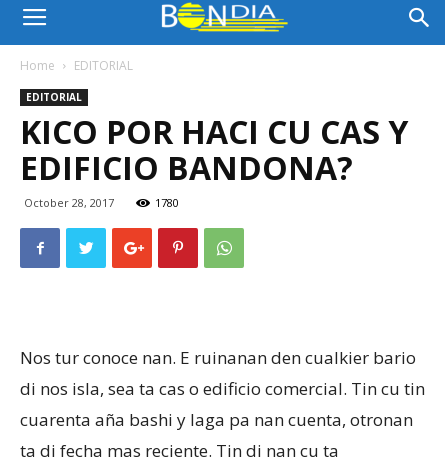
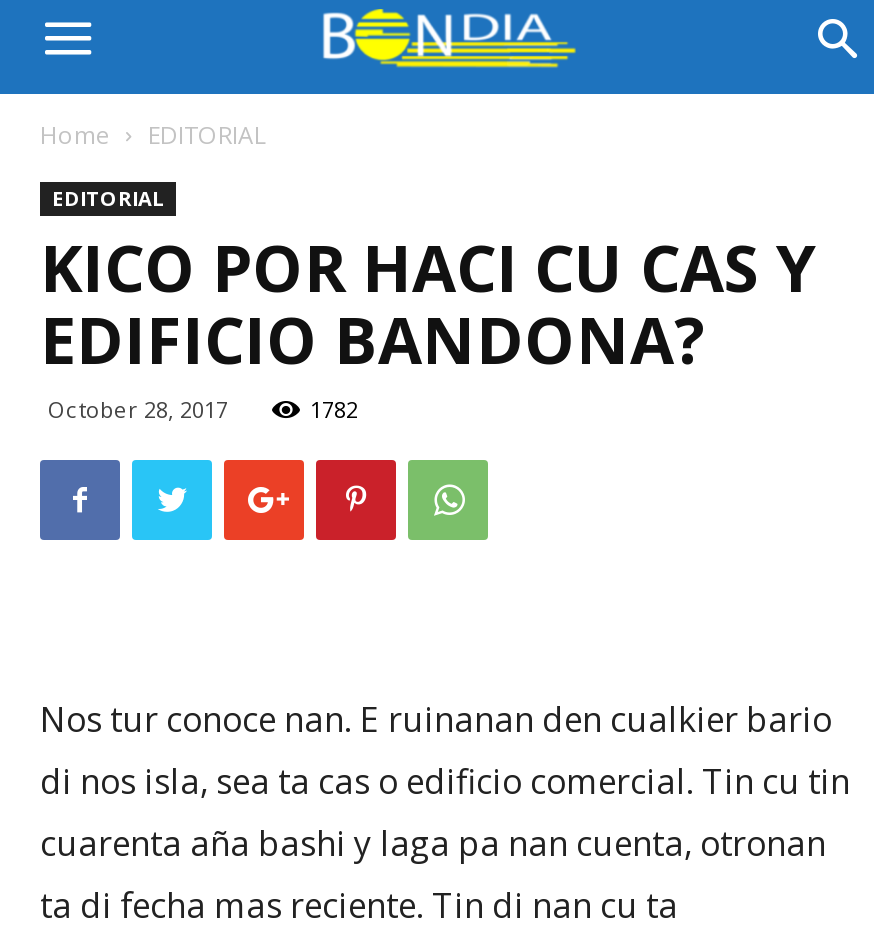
- 1780
+ 1782
